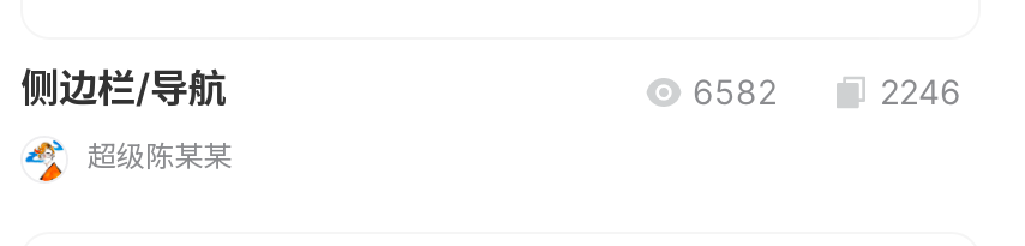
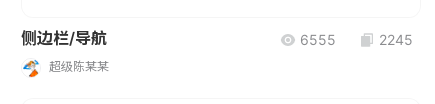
- 6582
+ 6555

- 2246
+ 2245
